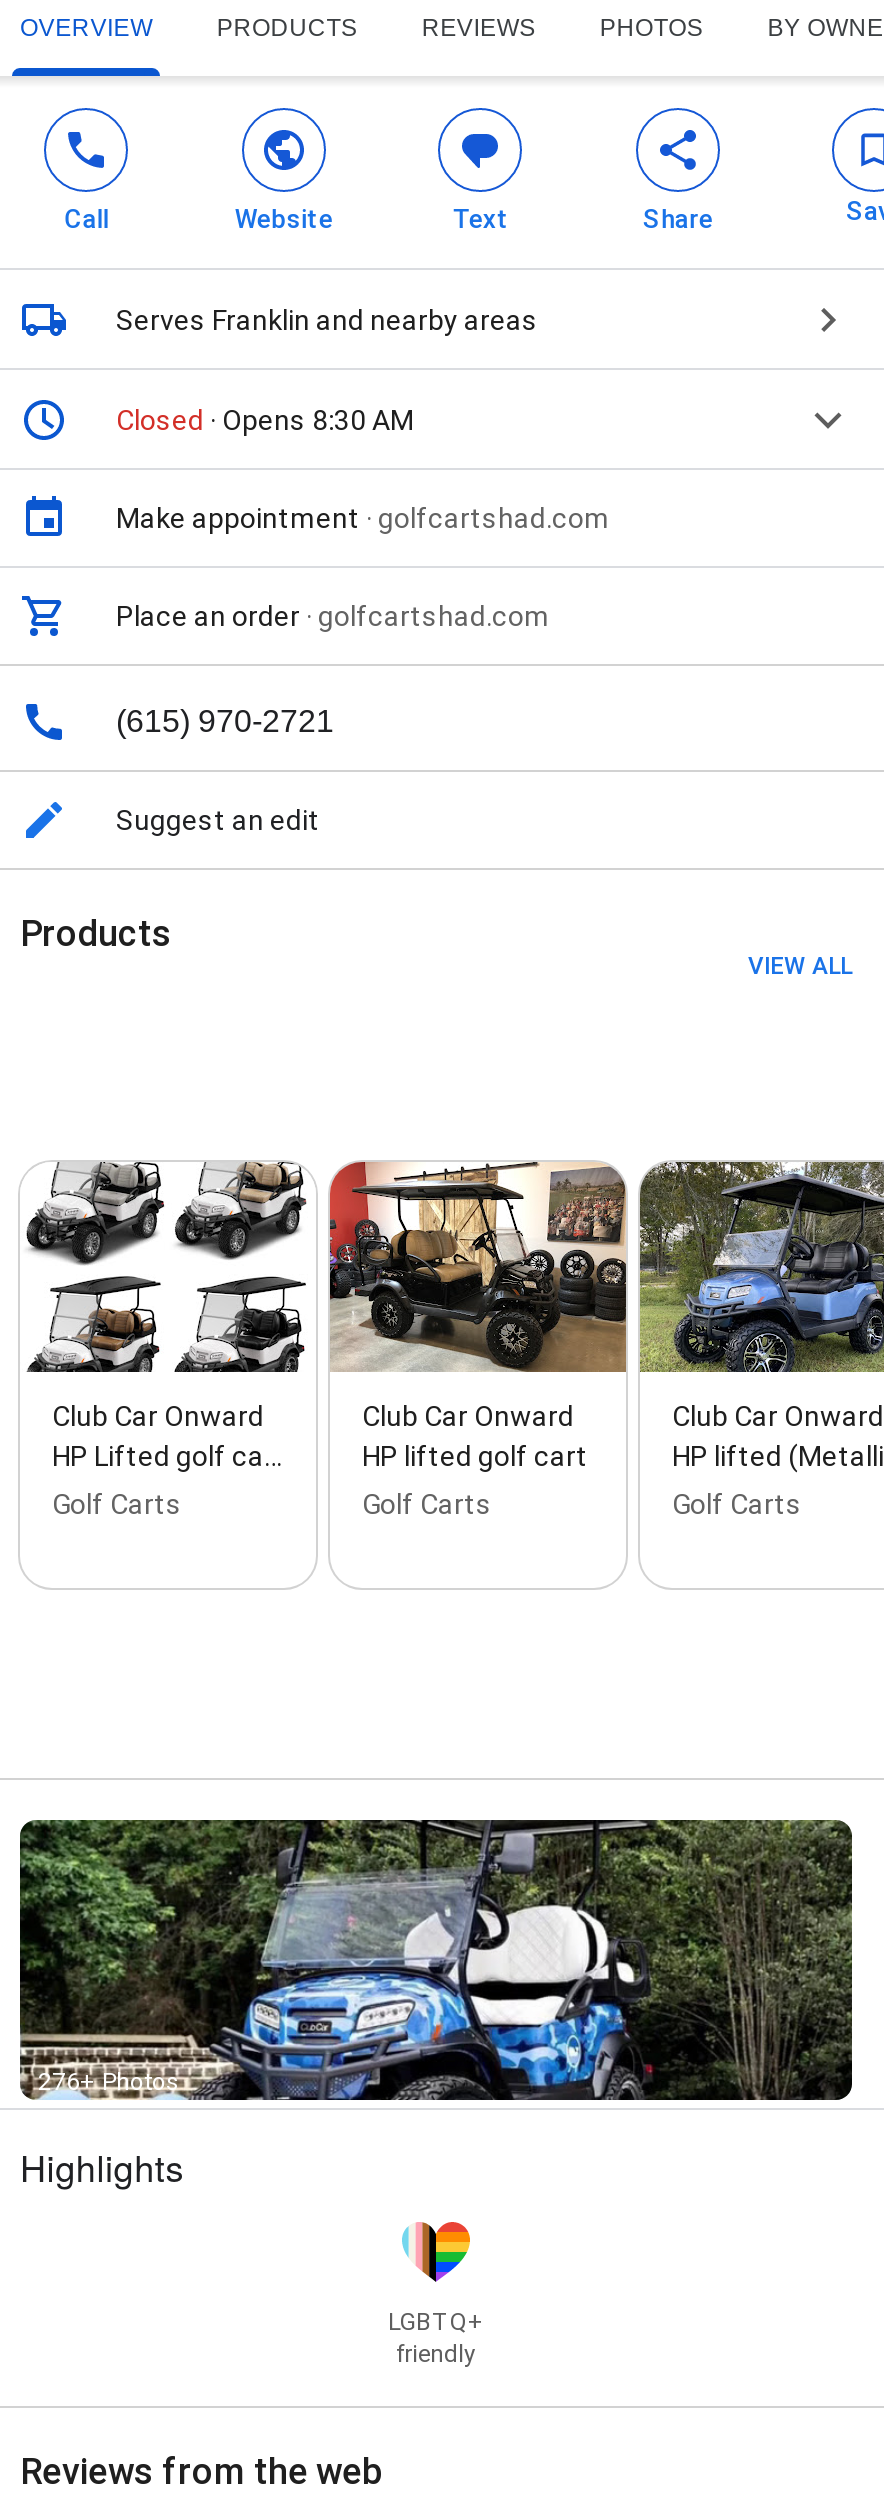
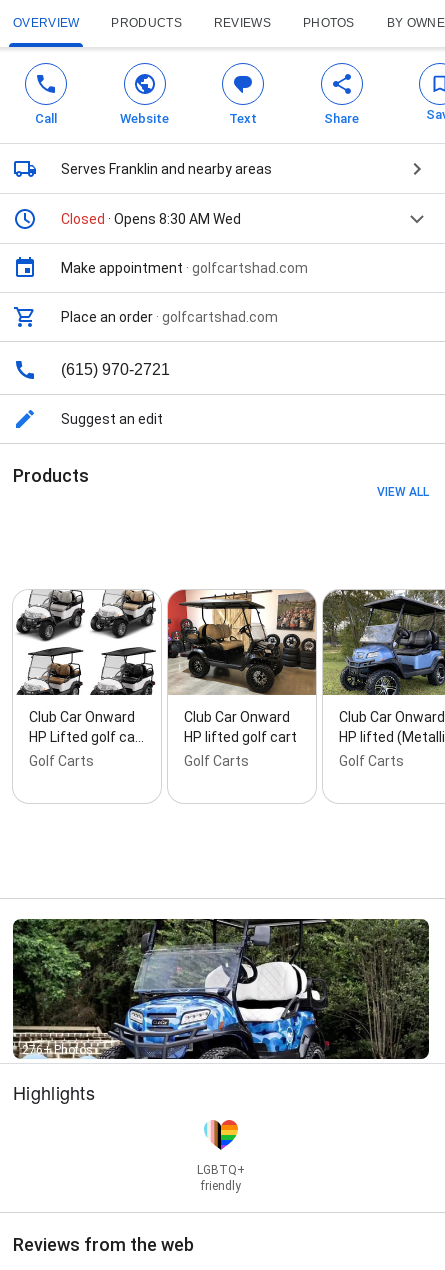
- Closed · Opens 8:30 AM
+ Closed · Opens 8:30 AM Wed
